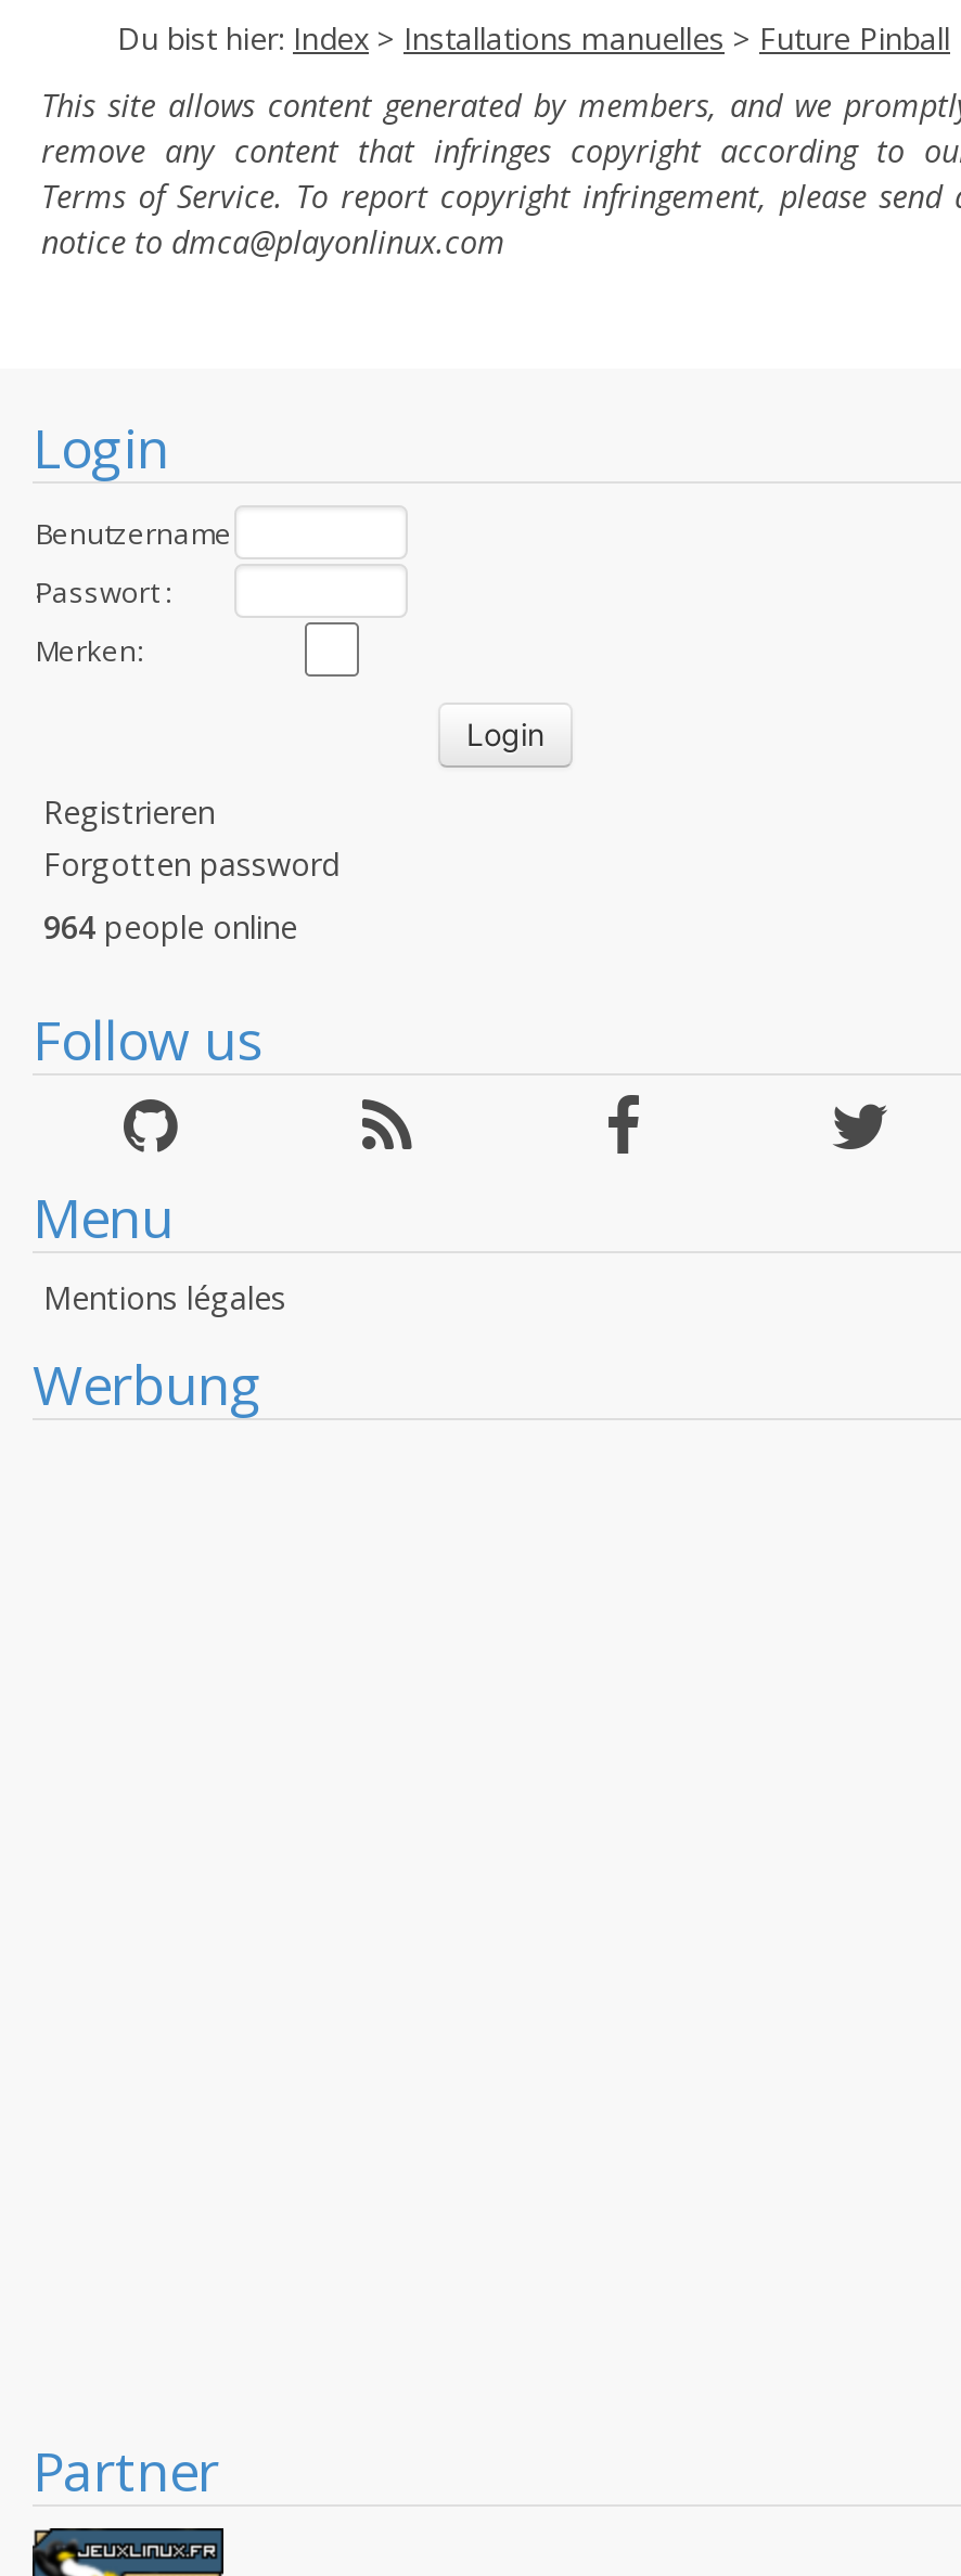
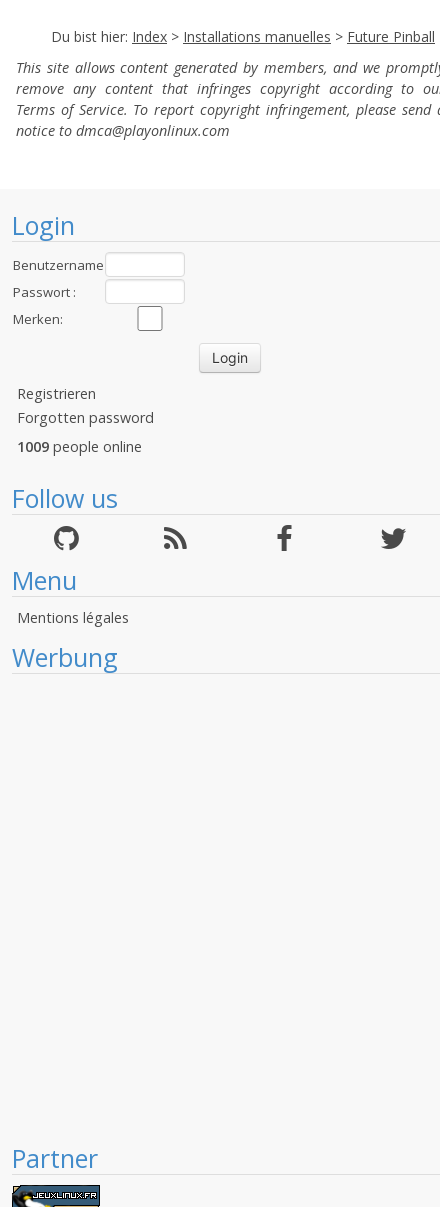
- 964 people online
+ 1009 people online
